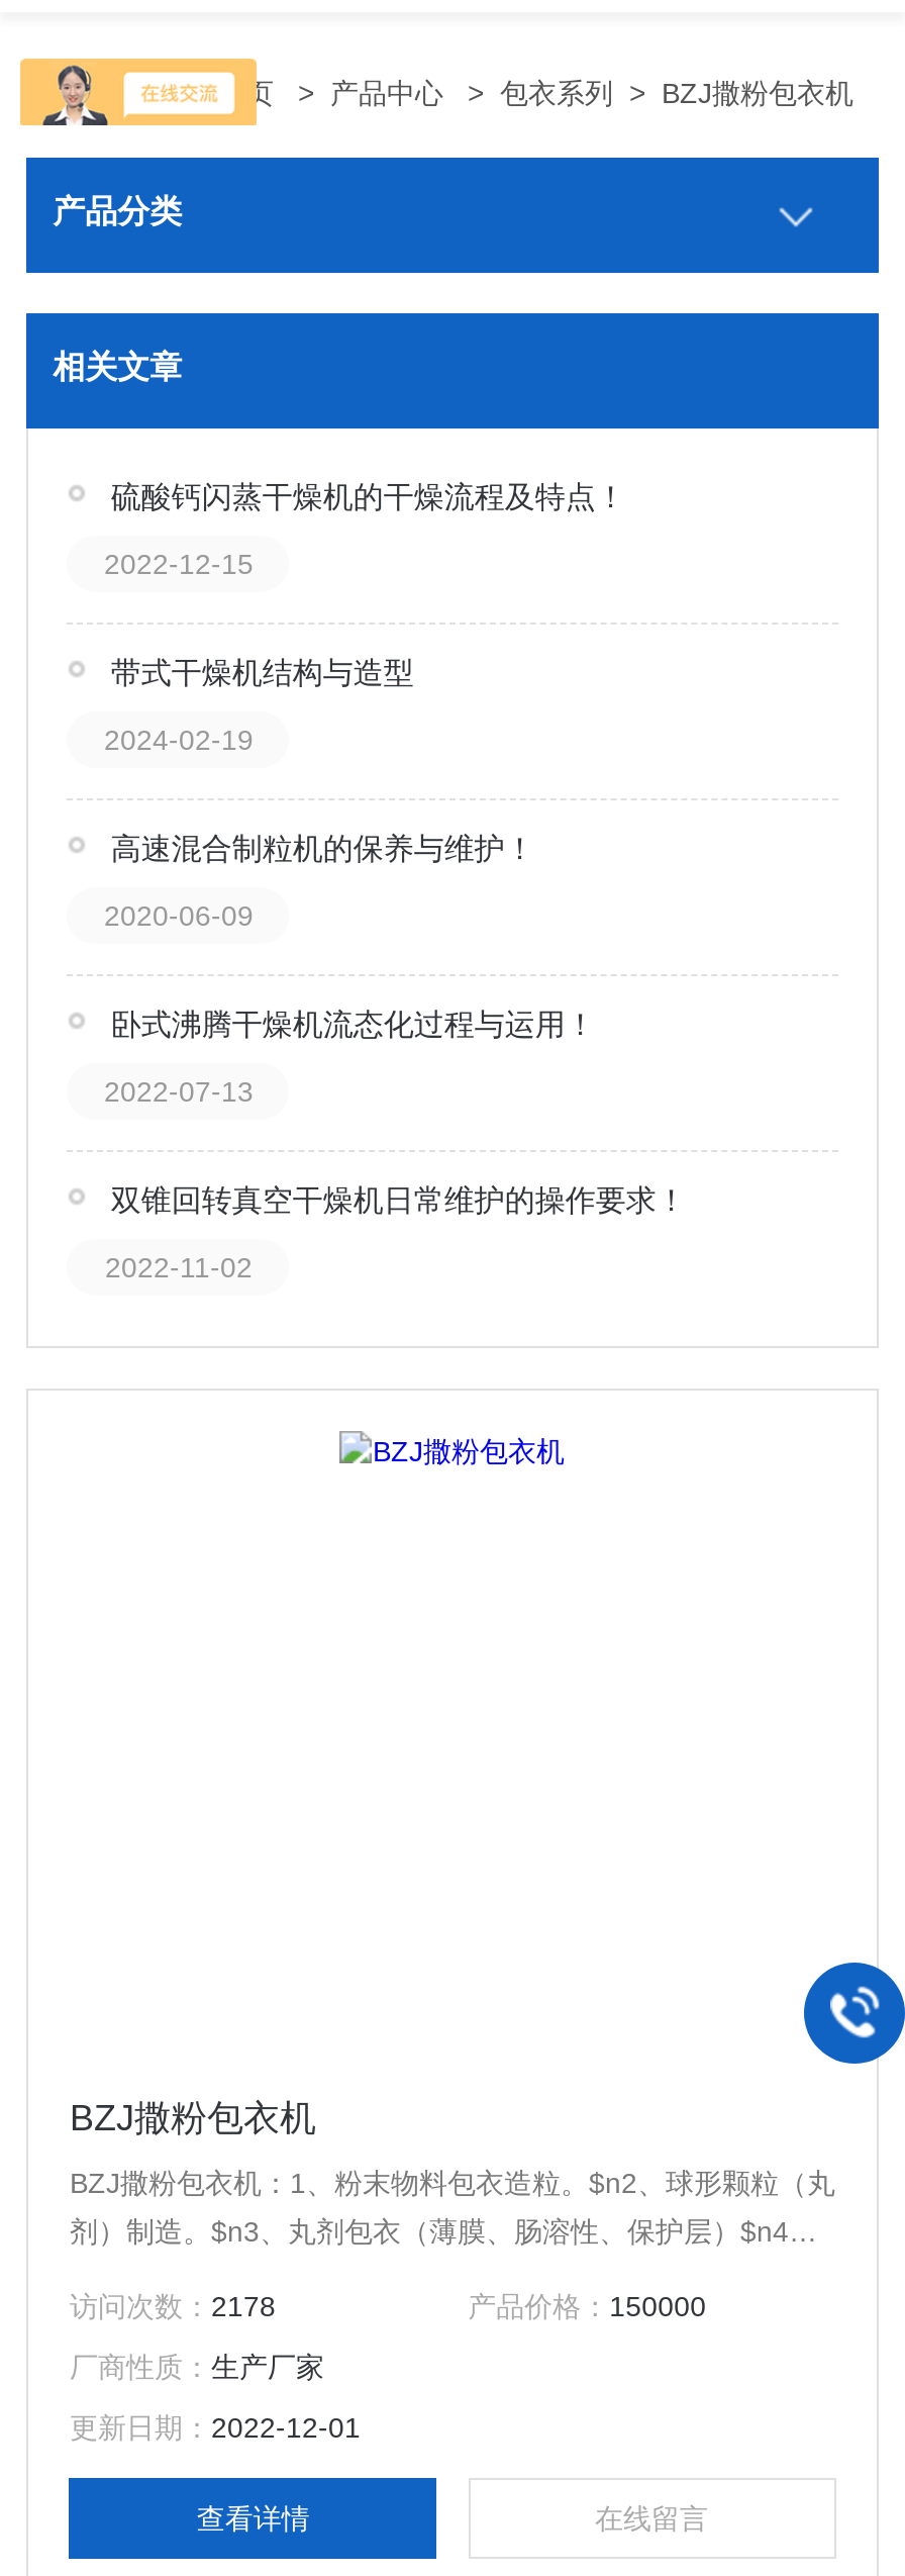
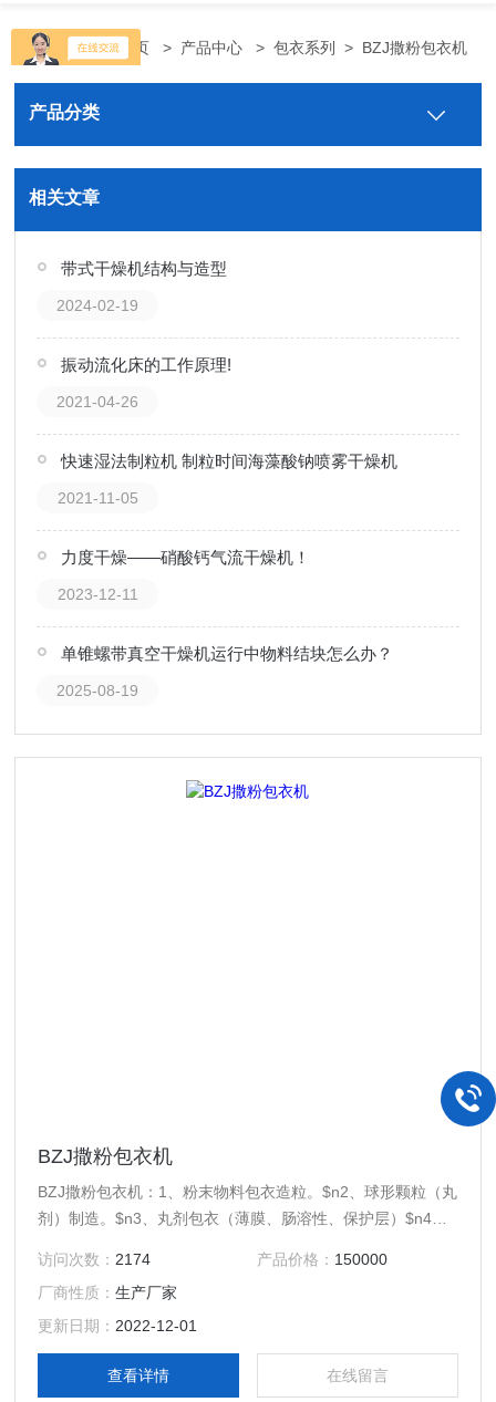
- 硫酸钙闪蒸干燥机的干燥流程及特点！
- 2022-12-15

moved up: 带式干燥机结构与造型 | 2024-02-19

- 高速混合制粒机的保养与维护！
- 2020-06-09
- 卧式沸腾干燥机流态化过程与运用！
- 2022-07-13
- 双锥回转真空干燥机日常维护的操作要求！
- 2022-11-02
+ 振动流化床的工作原理!
+ 2021-04-26
+ 快速湿法制粒机 制粒时间海藻酸钠喷雾干燥机
+ 2021-11-05
+ 力度干燥——硝酸钙气流干燥机！
+ 2023-12-11
+ 单锥螺带真空干燥机运行中物料结块怎么办？
+ 2025-08-19

- 访问次数：2178
+ 访问次数：2174
